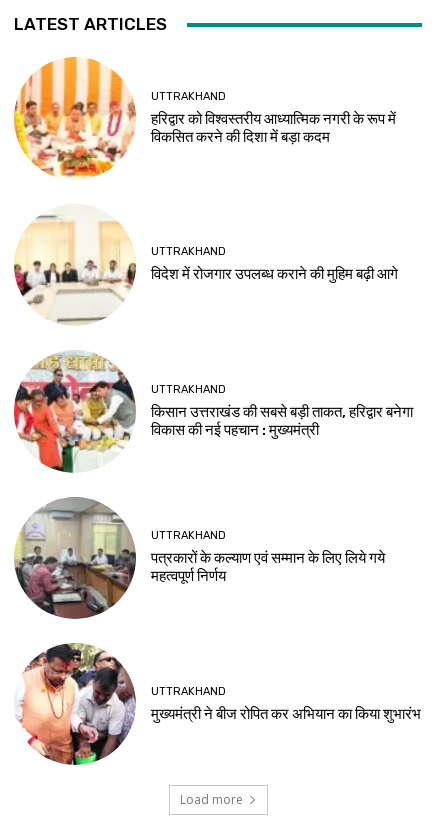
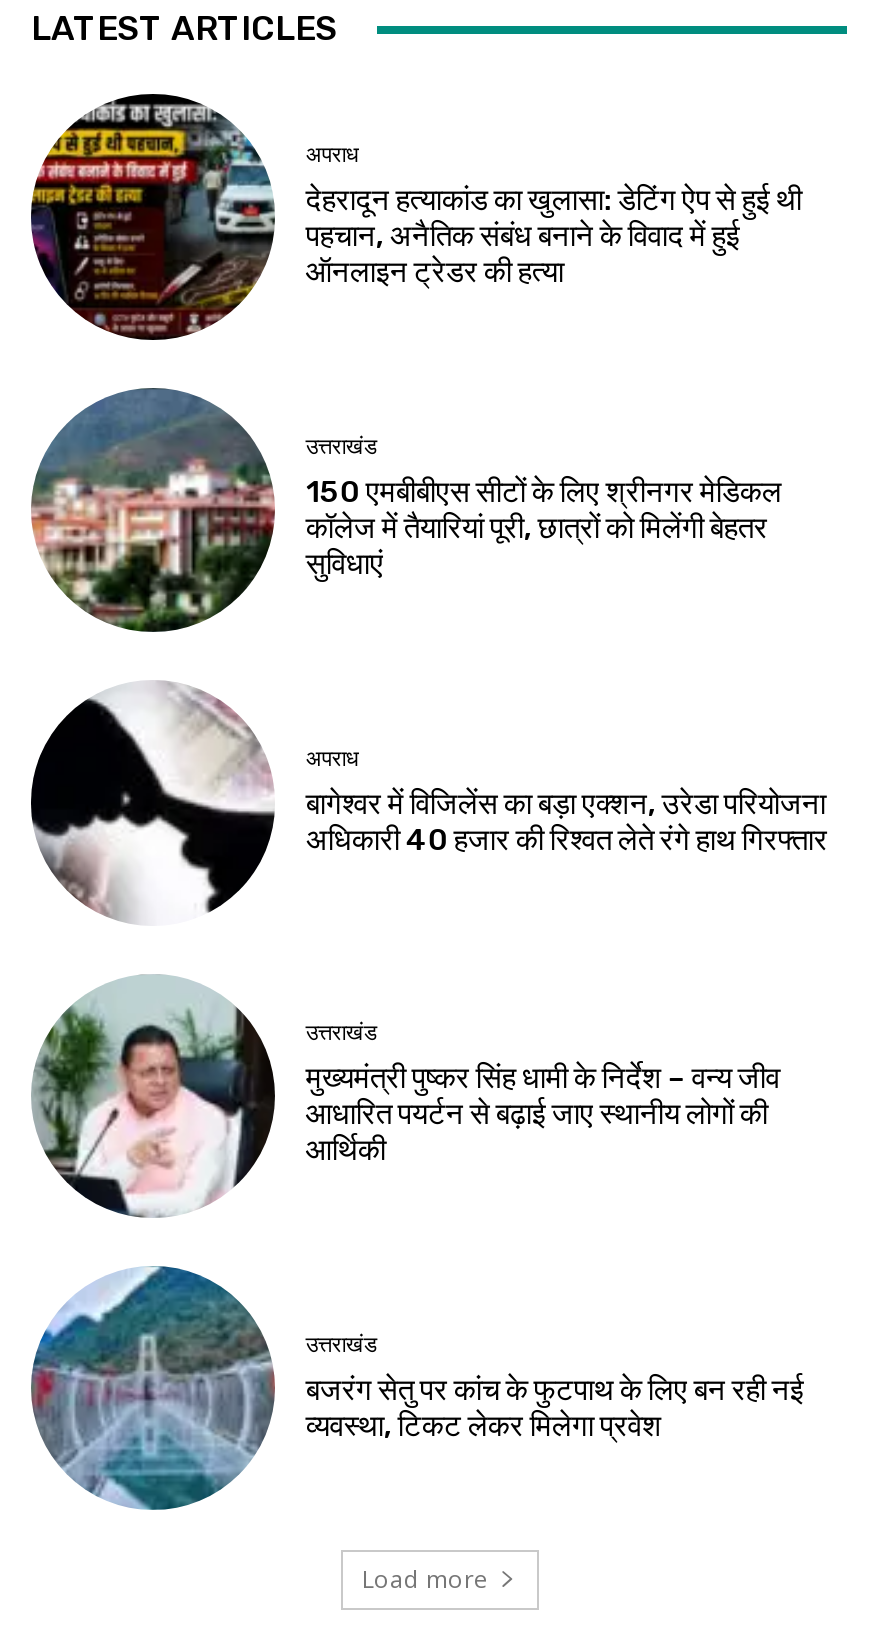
- [image]
- UTTRAKHAND
- हरिद्वार को विश्वस्तरीय आध्यात्मिक नगरी के रूप में
- विकसित करने की दिशा में बड़ा कदम
+ [image]
+ अपराध
+ देहरादून हत्याकांड का खुलासा: डेटिंग ऐप से हुई थी
+ पहचान, अनैतिक संबंध बनाने के विवाद में हुई
+ ऑनलाइन ट्रेडर की हत्या

- [image]
- UTTRAKHAND
- विदेश में रोजगार उपलब्ध कराने की मुहिम बढ़ी आगे
+ [image]
+ उत्तराखंड
+ 150 एमबीबीएस सीटों के लिए श्रीनगर मेडिकल
+ कॉलेज में तैयारियां पूरी, छात्रों को मिलेंगी बेहतर
+ सुविधाएं

- [image]
- UTTRAKHAND
- किसान उत्तराखंड की सबसे बड़ी ताकत, हरिद्वार बनेगा
- विकास की नई पहचान : मुख्यमंत्री
+ [image]
+ अपराध
+ बागेश्वर में विजिलेंस का बड़ा एक्शन, उरेडा परियोजना
+ अधिकारी 40 हजार की रिश्वत लेते रंगे हाथ गिरफ्तार

- [image]
- UTTRAKHAND
- पत्रकारों के कल्याण एवं सम्मान के लिए लिये गये
- महत्वपूर्ण निर्णय
+ [image]
+ उत्तराखंड
+ मुख्यमंत्री पुष्कर सिंह धामी के निर्देश – वन्य जीव
+ आधारित पयर्टन से बढ़ाई जाए स्थानीय लोगों की
+ आर्थिकी

- [image]
- UTTRAKHAND
- मुख्यमंत्री ने बीज रोपित कर अभियान का किया शुभारंभ
+ [image]
+ उत्तराखंड
+ बजरंग सेतु पर कांच के फुटपाथ के लिए बन रही नई
+ व्यवस्था, टिकट लेकर मिलेगा प्रवेश
